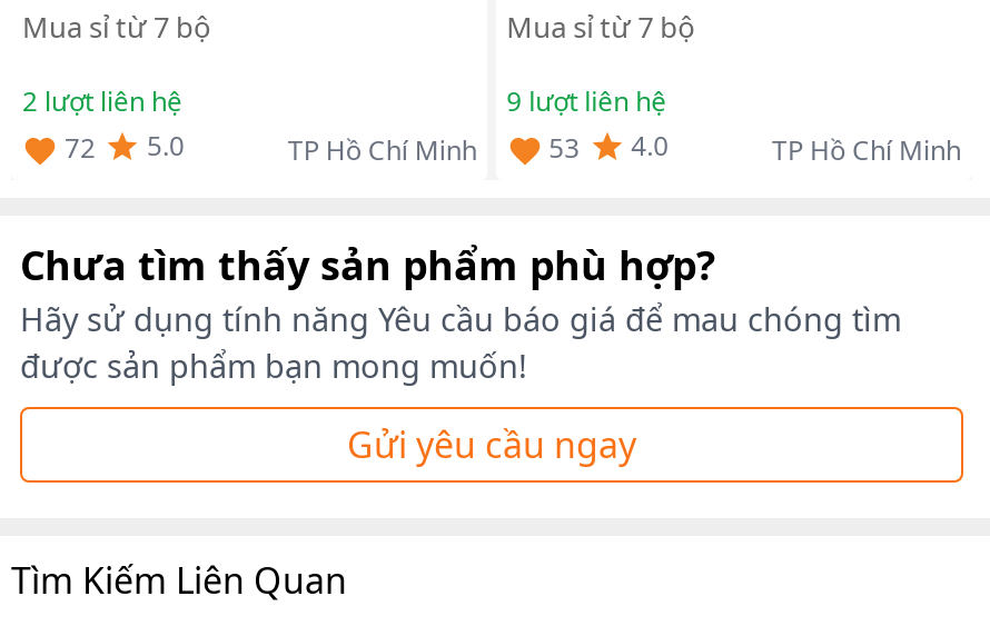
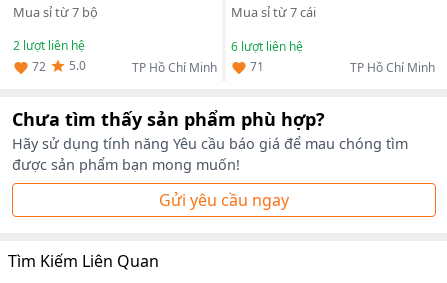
- Mua sỉ từ 7 bộ
+ Mua sỉ từ 7 cái

- 9 lượt liên hệ
- 53
- 4.0
+ 6 lượt liên hệ
+ 71
